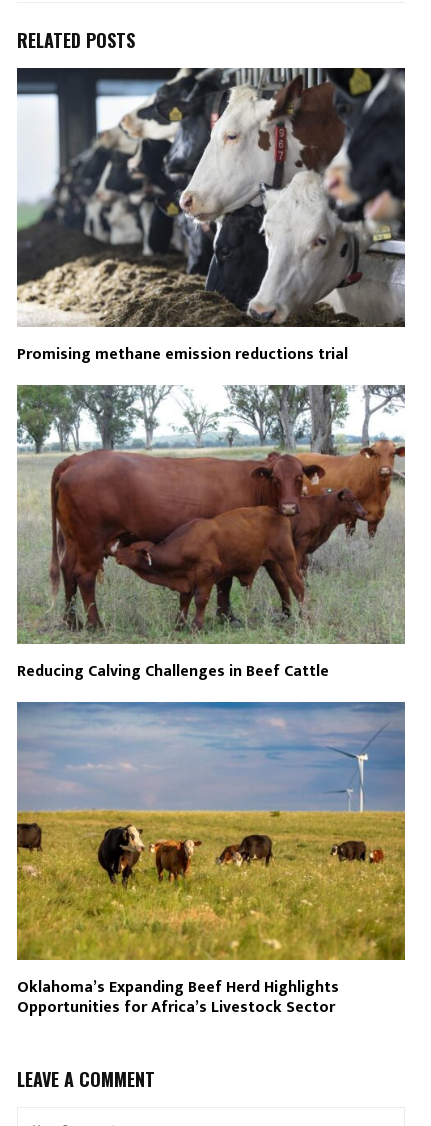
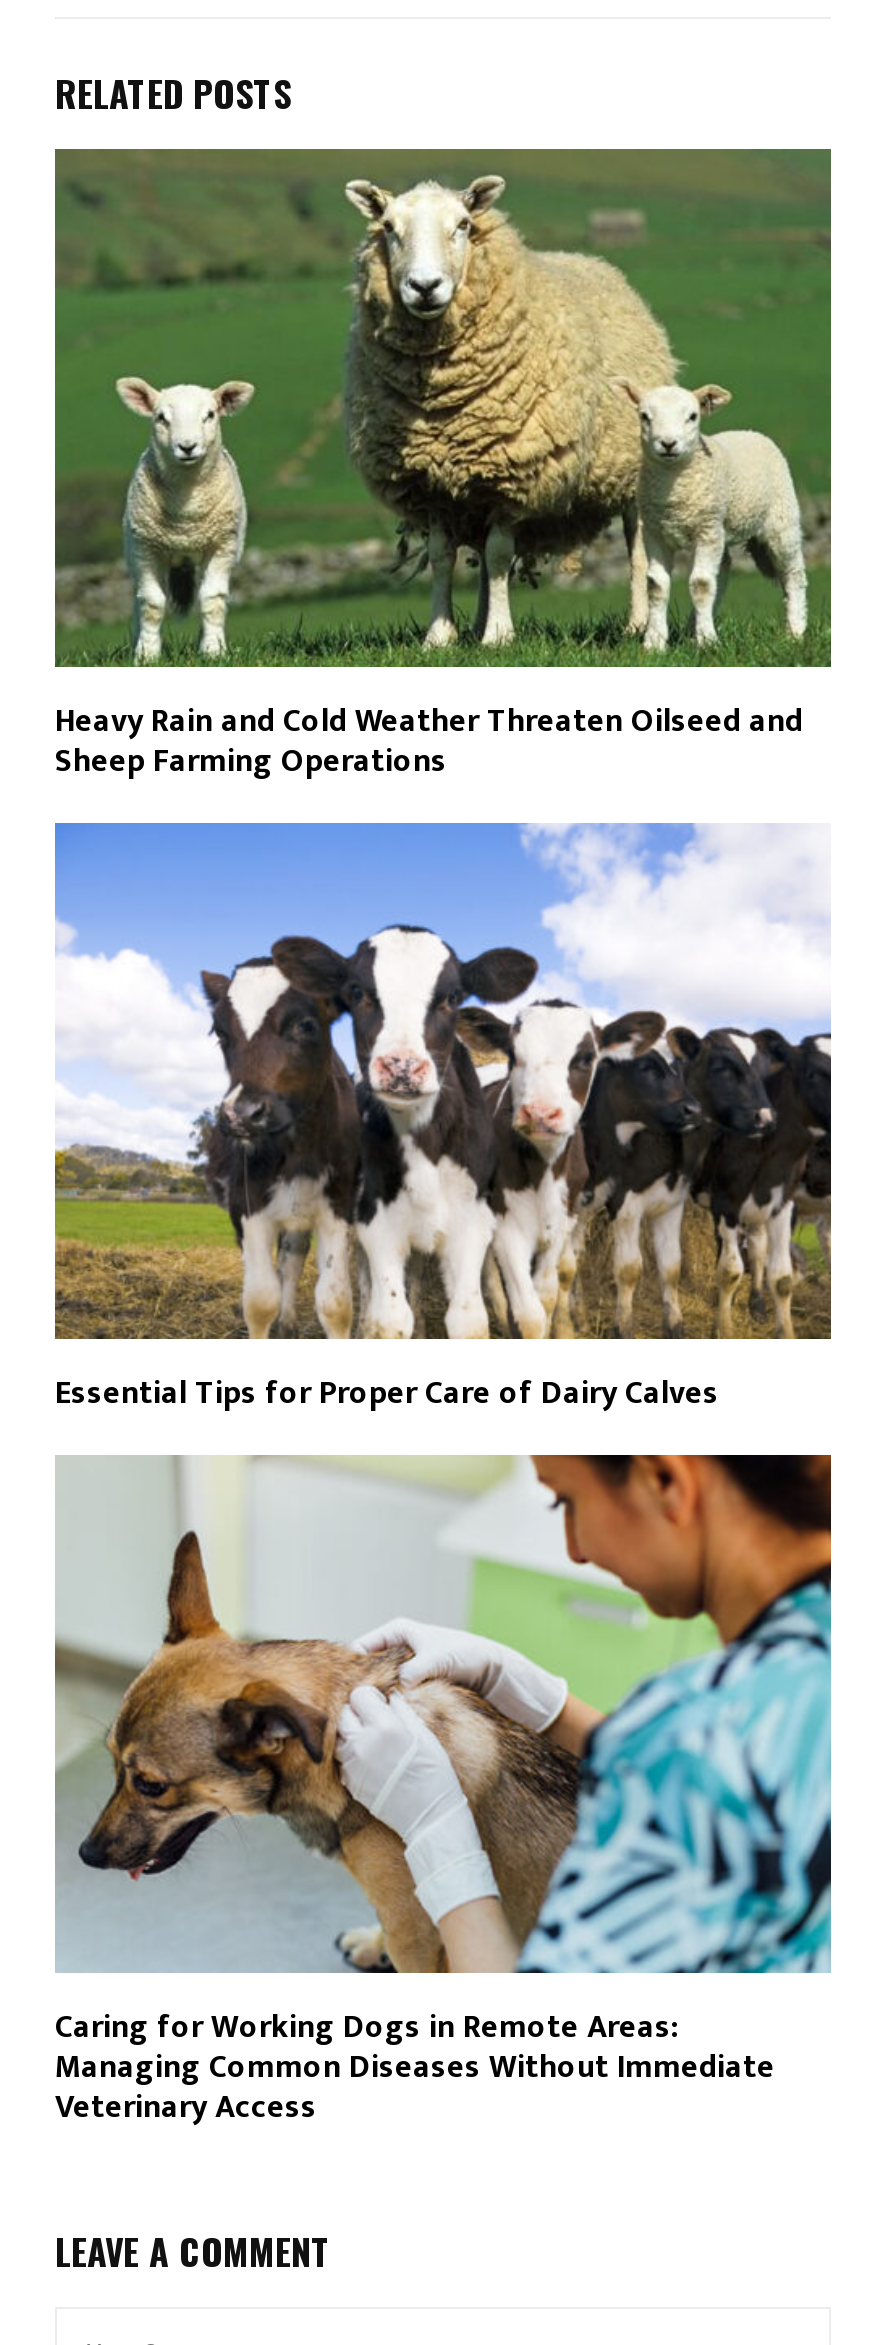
- [image]
+ [image]

- Promising methane emission reductions trial
+ Heavy Rain and Cold Weather Threaten Oilseed and
+ Sheep Farming Operations

- [image]
- Reducing Calving Challenges in Beef Cattle
+ [image]
+ Essential Tips for Proper Care of Dairy Calves

- [image]
- Oklahoma’s Expanding Beef Herd Highlights
- Opportunities for Africa’s Livestock Sector
+ [image]
+ Caring for Working Dogs in Remote Areas:
+ Managing Common Diseases Without Immediate
+ Veterinary Access
